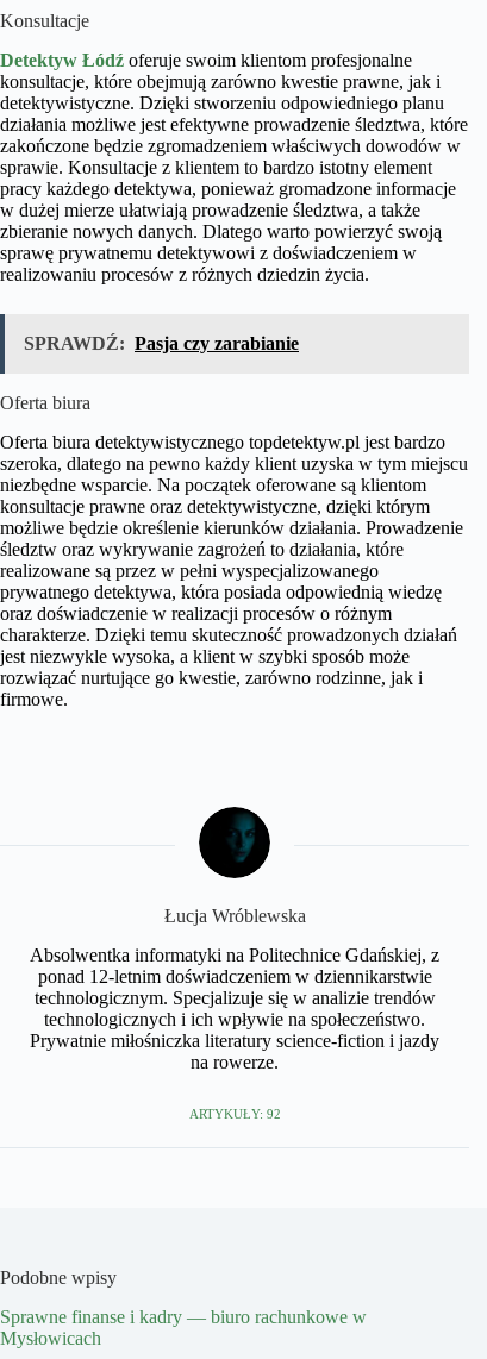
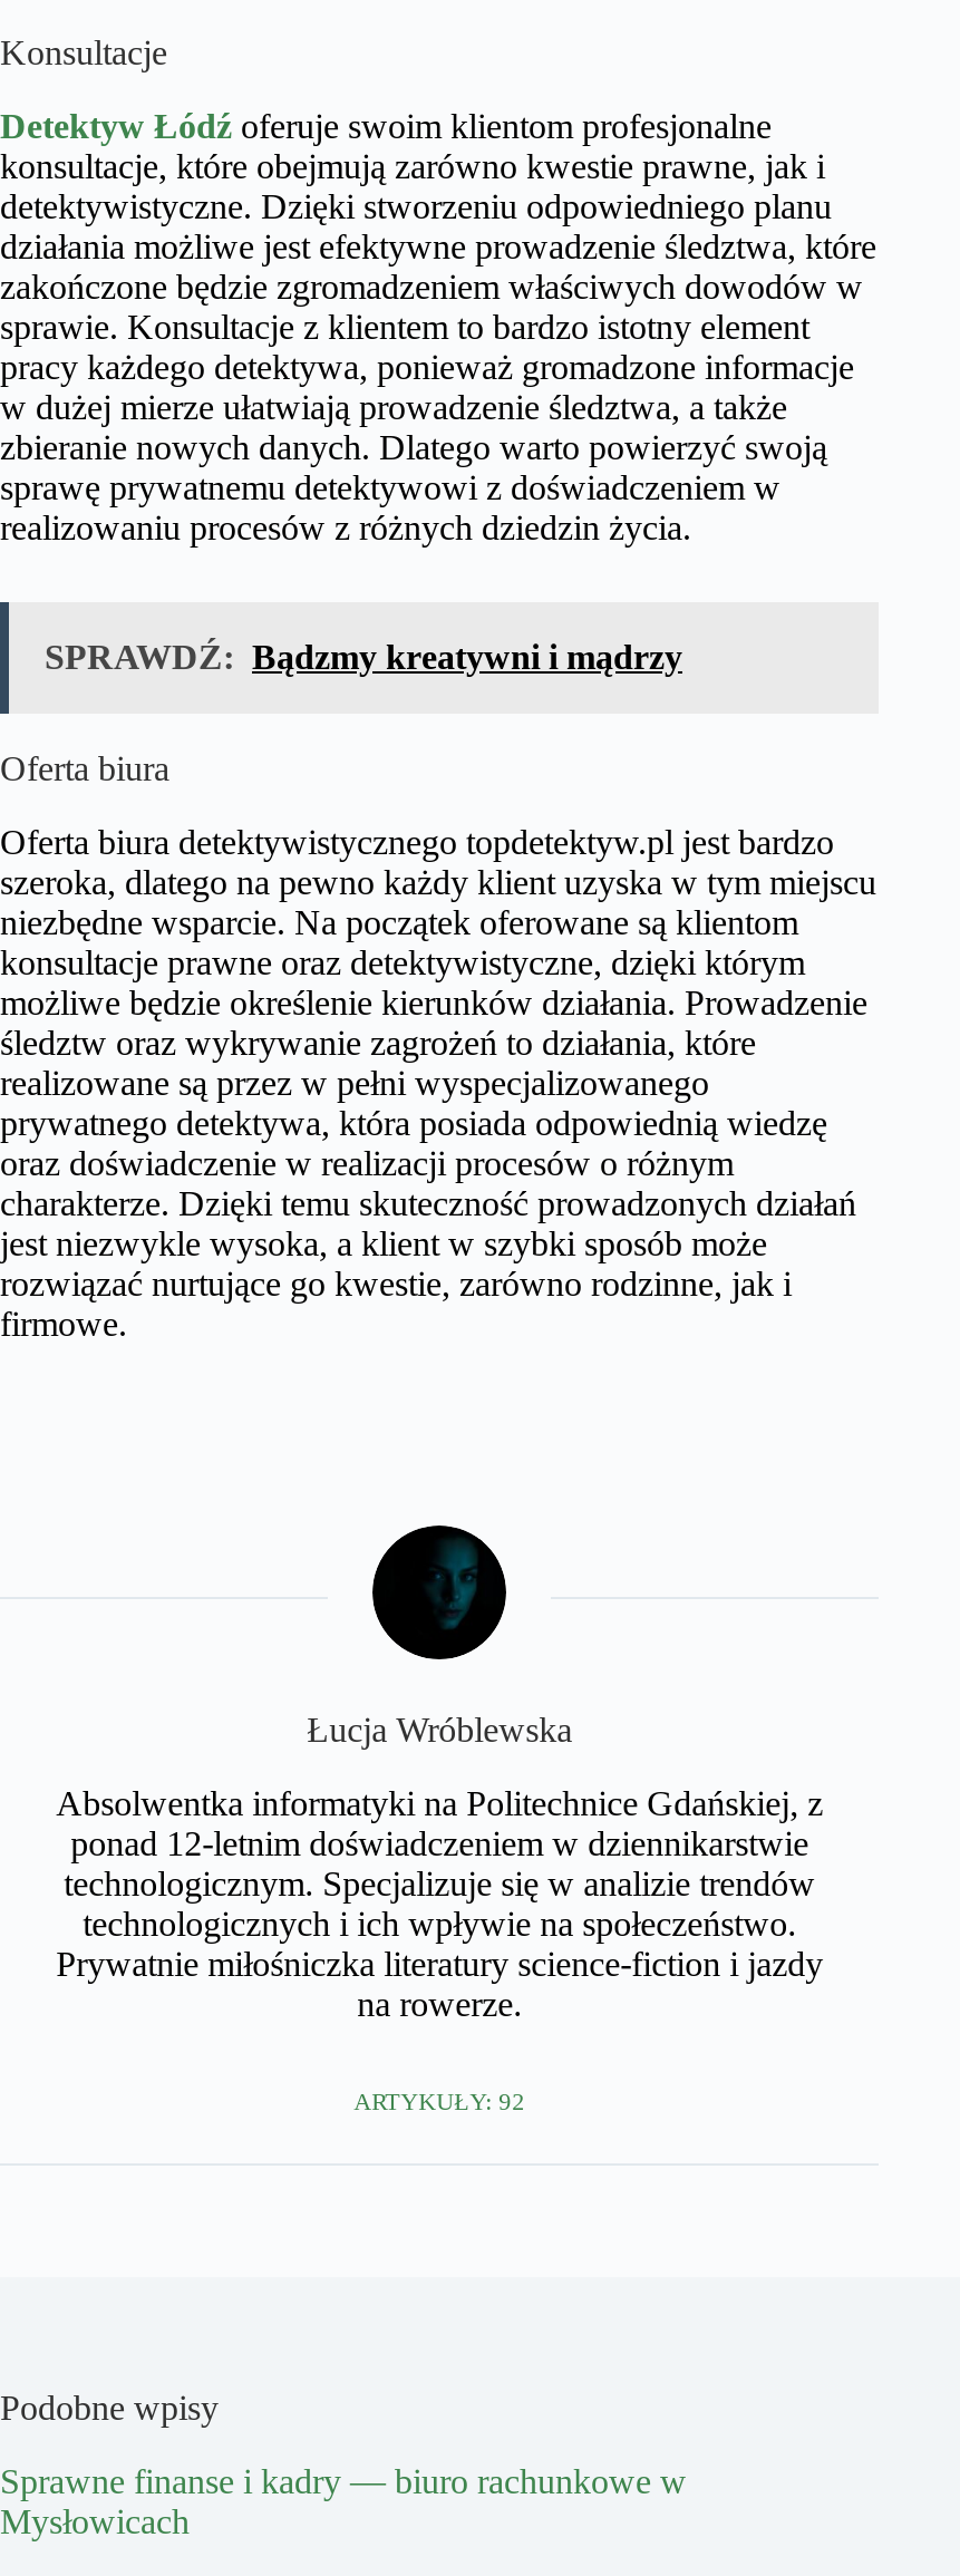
- SPRAWDŹ: Pasja czy zarabianie
+ SPRAWDŹ: Bądzmy kreatywni i mądrzy
